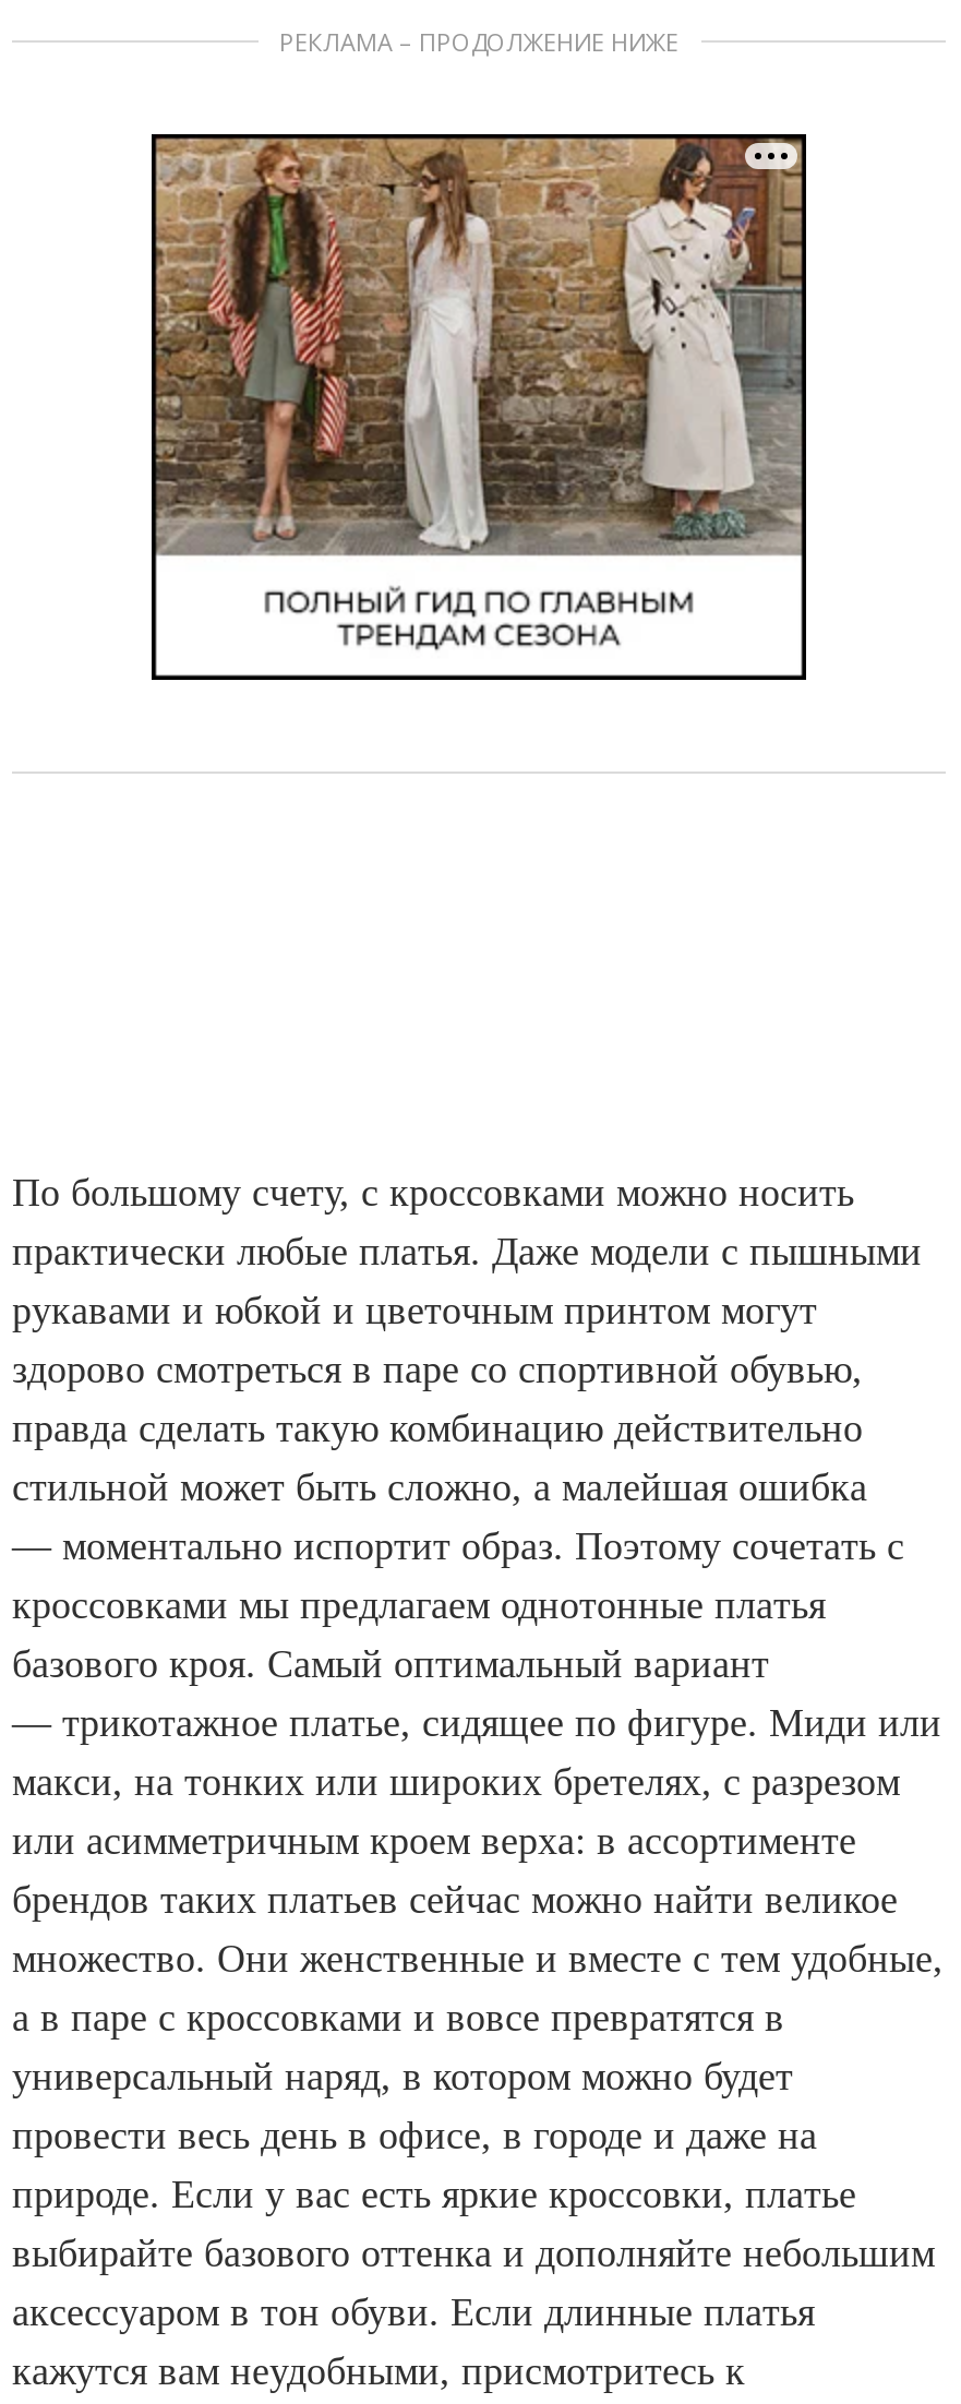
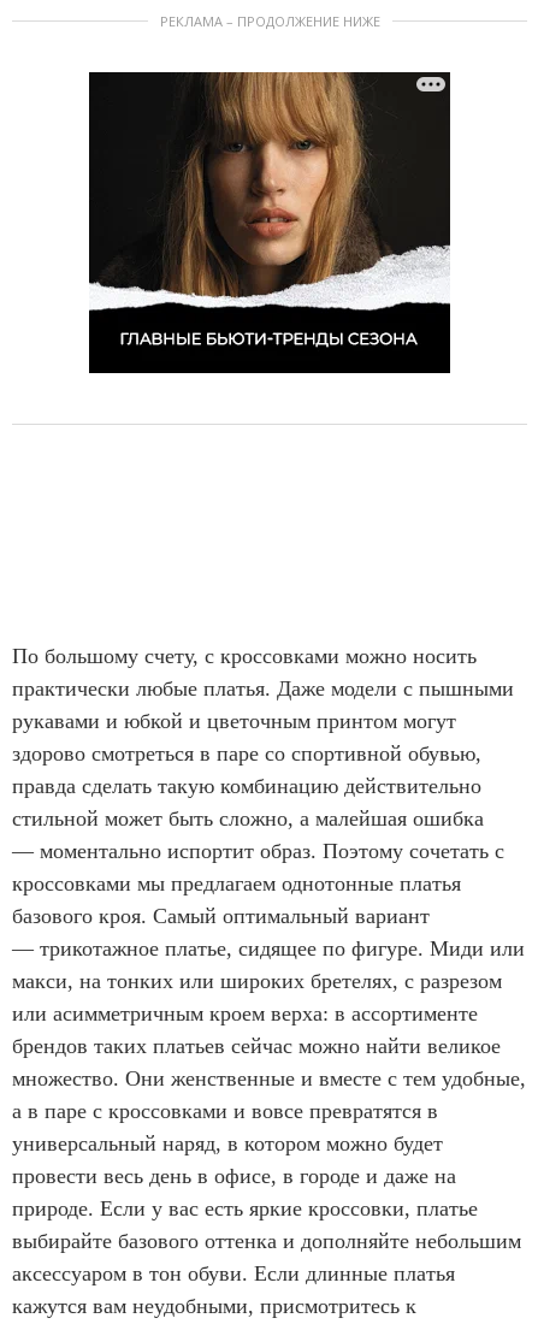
- [image]
+ [image]
